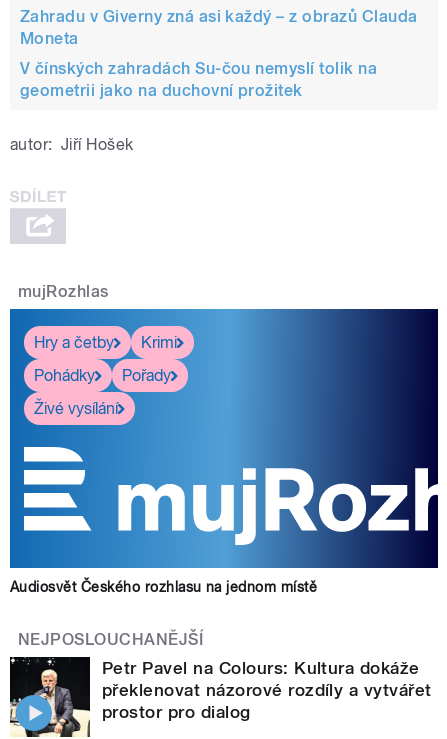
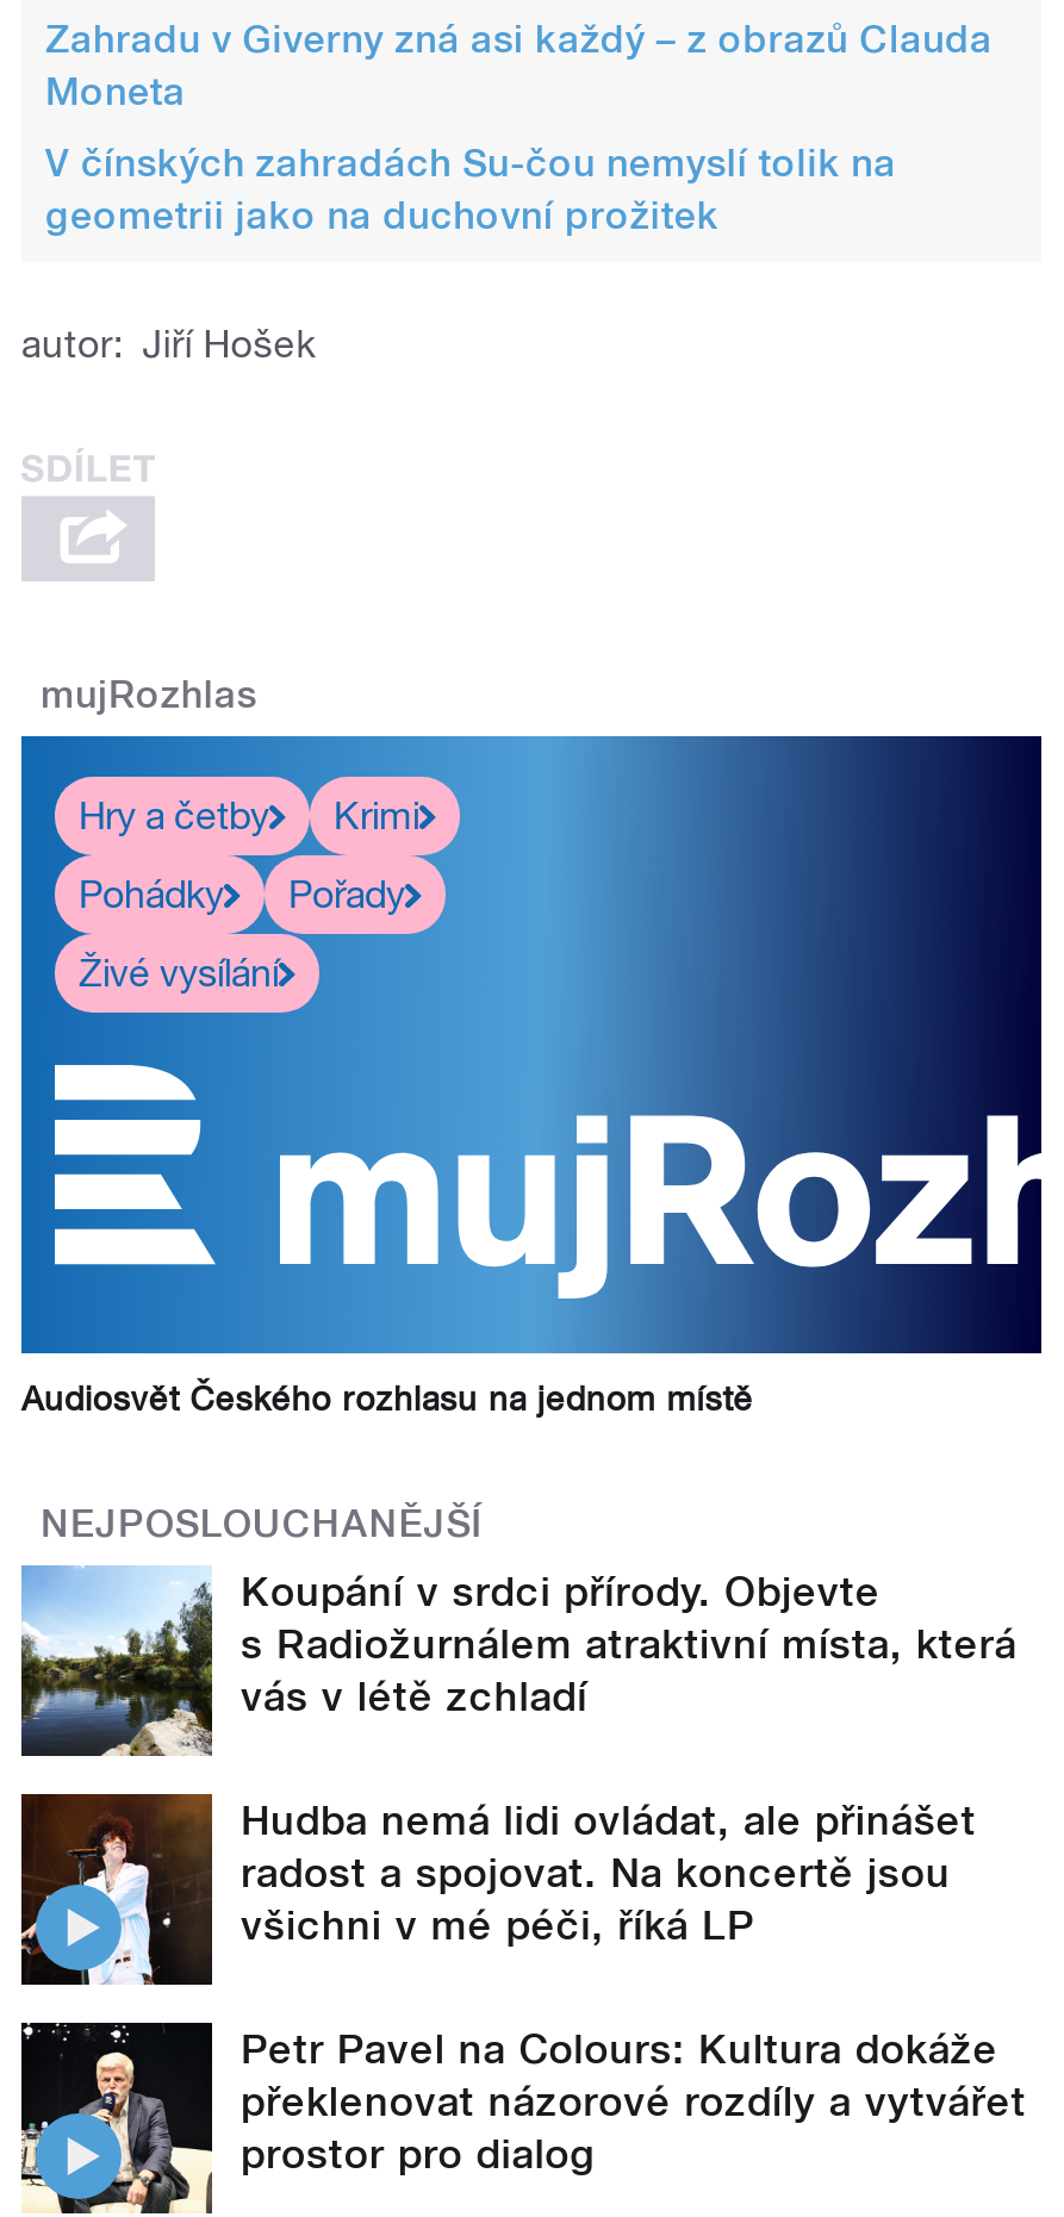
+ [image]
+ Koupání v srdci přírody. Objevte
+ s Radiožurnálem atraktivní místa, která
+ vás v létě zchladí
+ Hudba nemá lidi ovládat, ale přinášet
+ radost a spojovat. Na koncertě jsou
+ všichni v mé péči, říká LP

+ [image]
